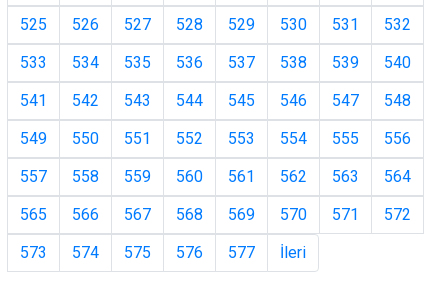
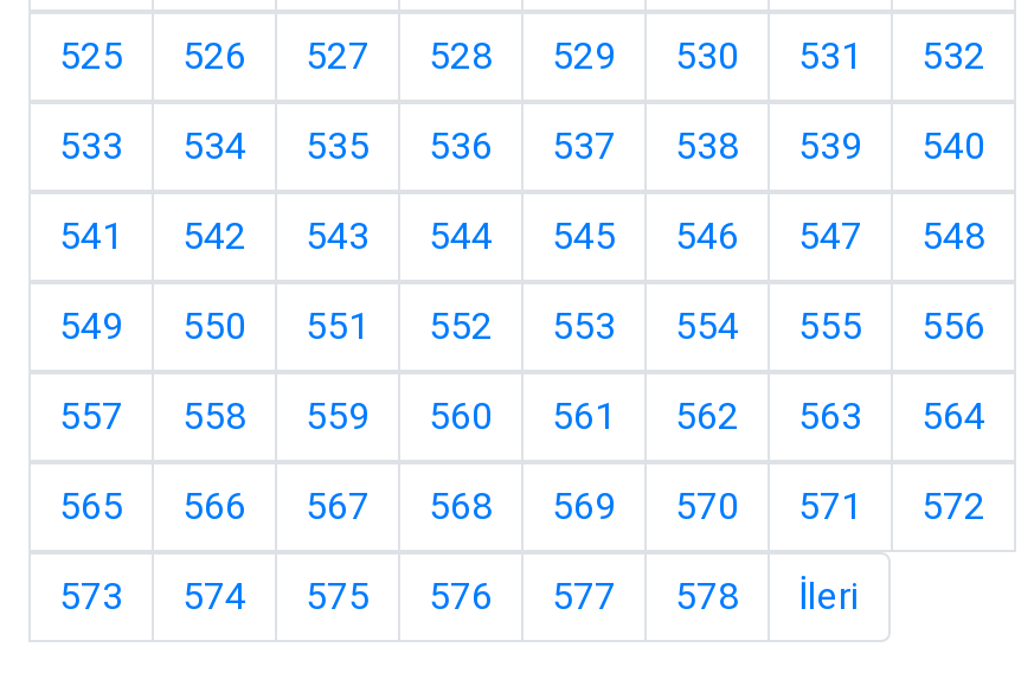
+ 578
